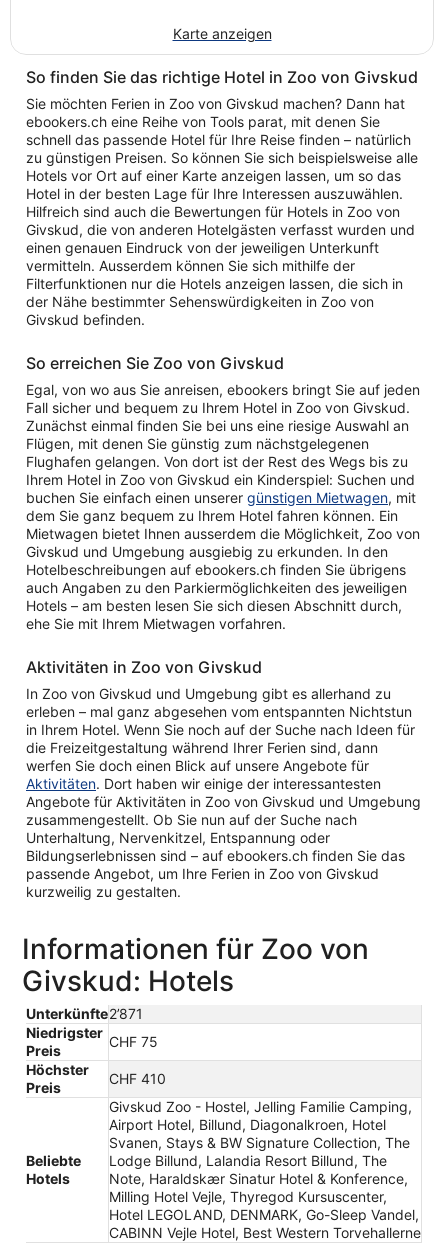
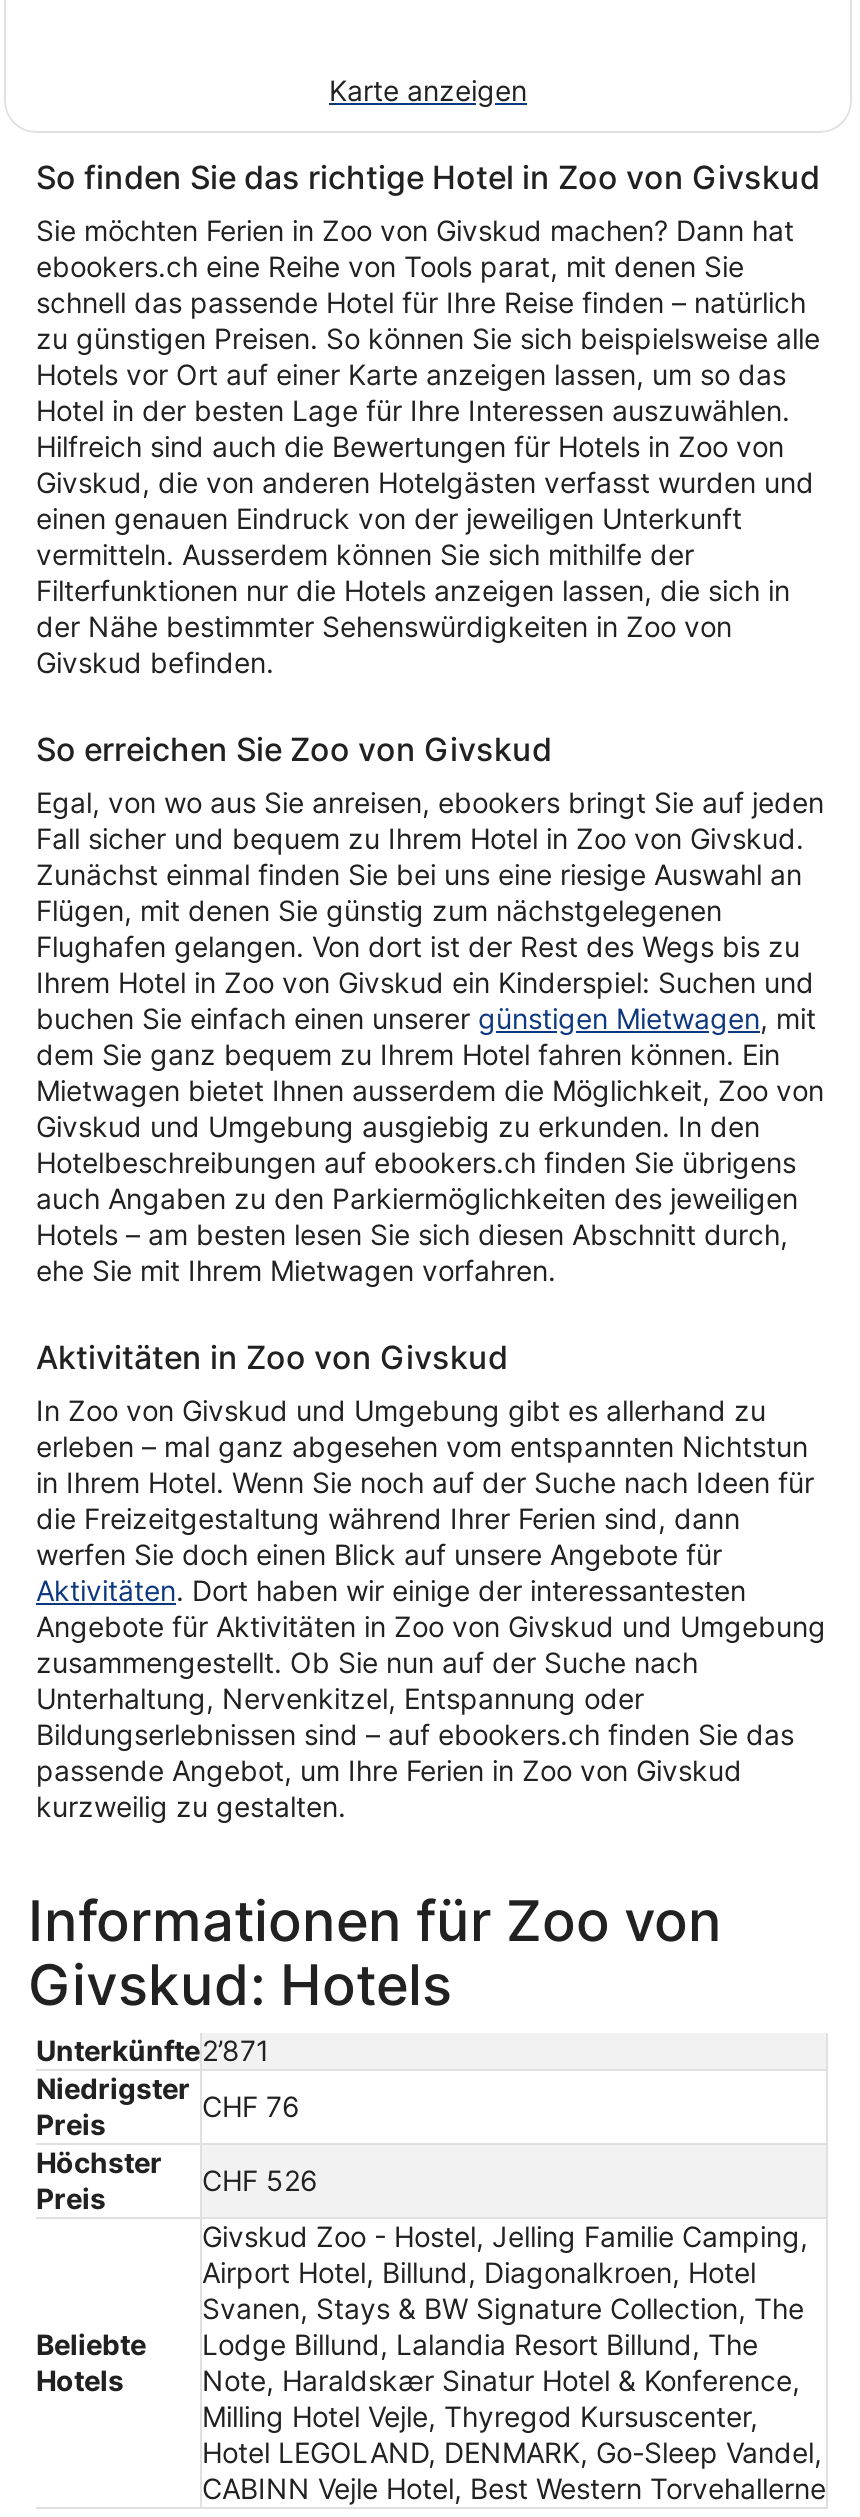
- CHF 75
+ CHF 76

- CHF 410
+ CHF 526
